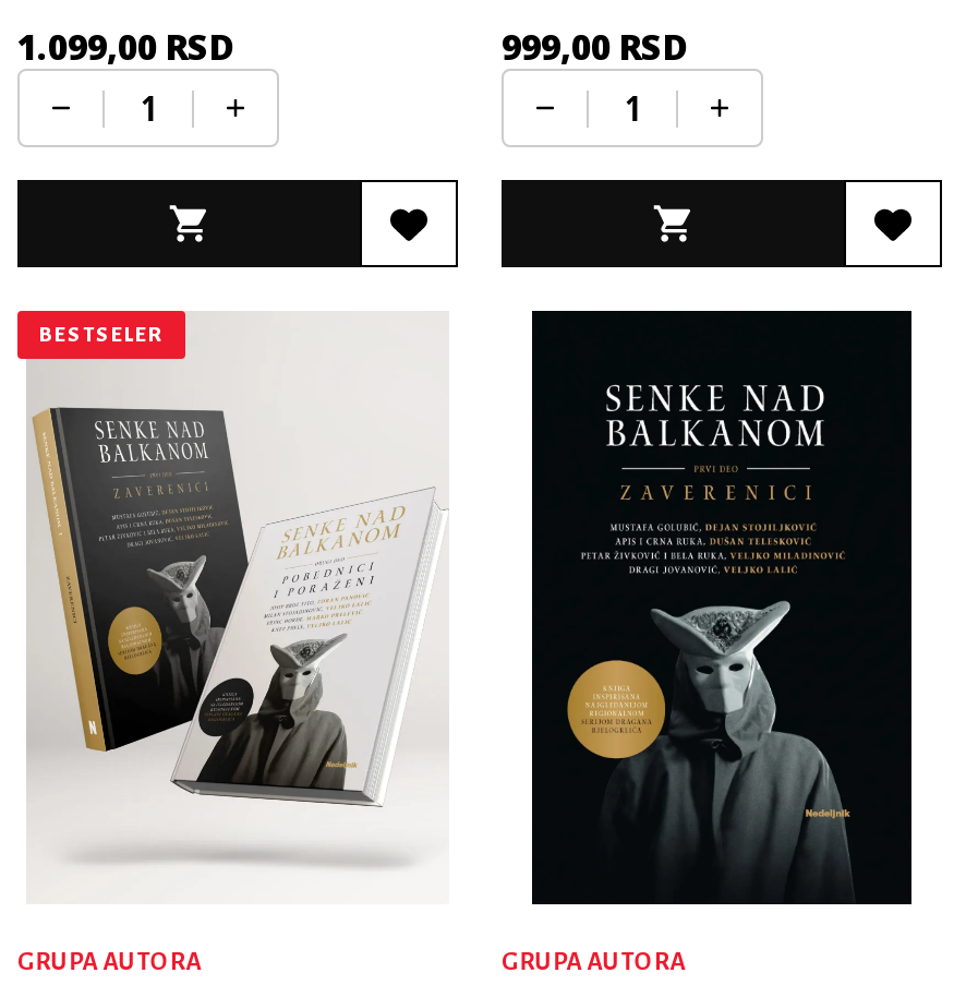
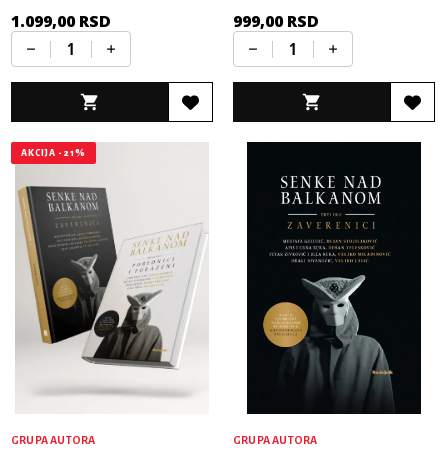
- BESTSELER
+ AKCIJA -21%
